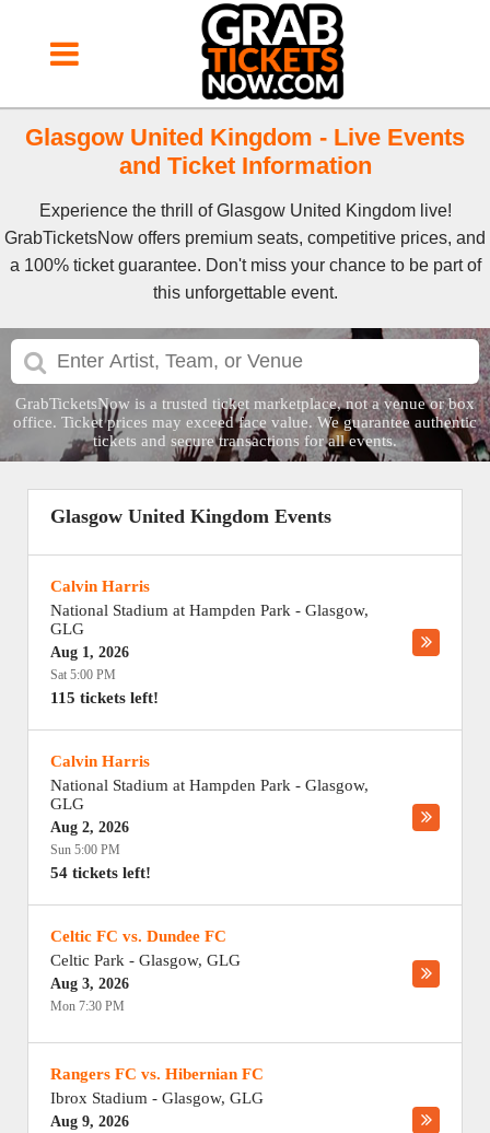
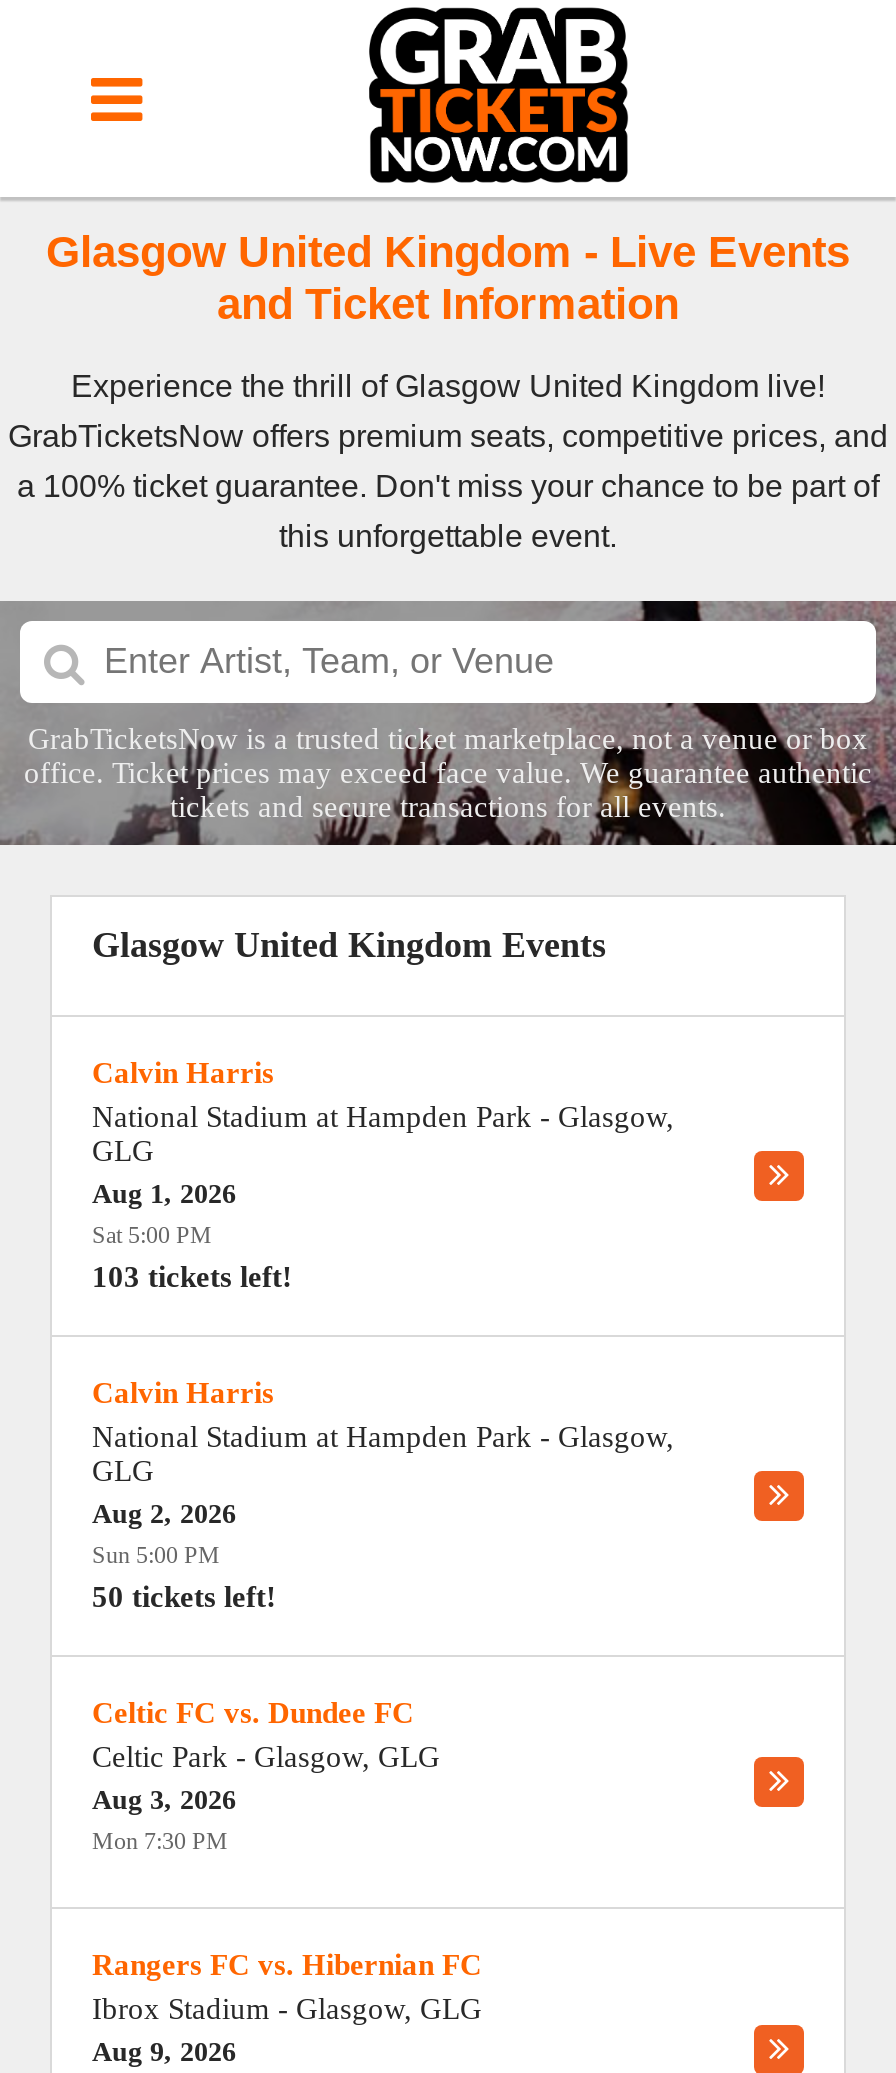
- 115 tickets left!
+ 103 tickets left!

- 54 tickets left!
+ 50 tickets left!
